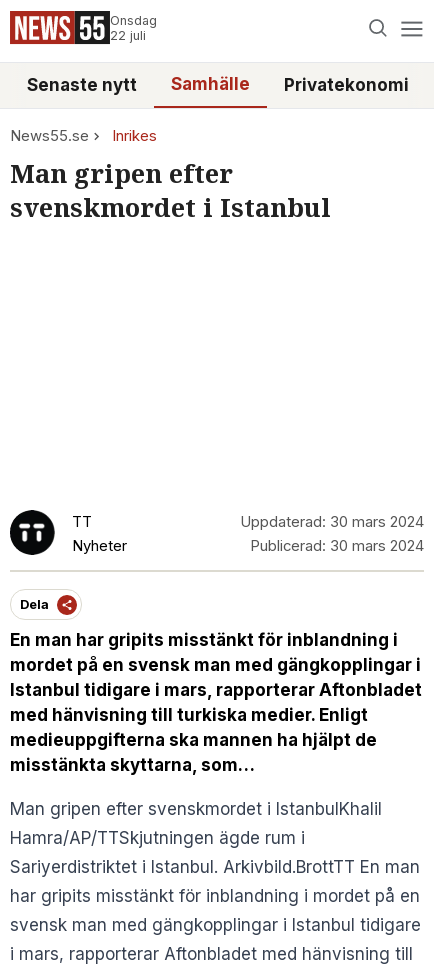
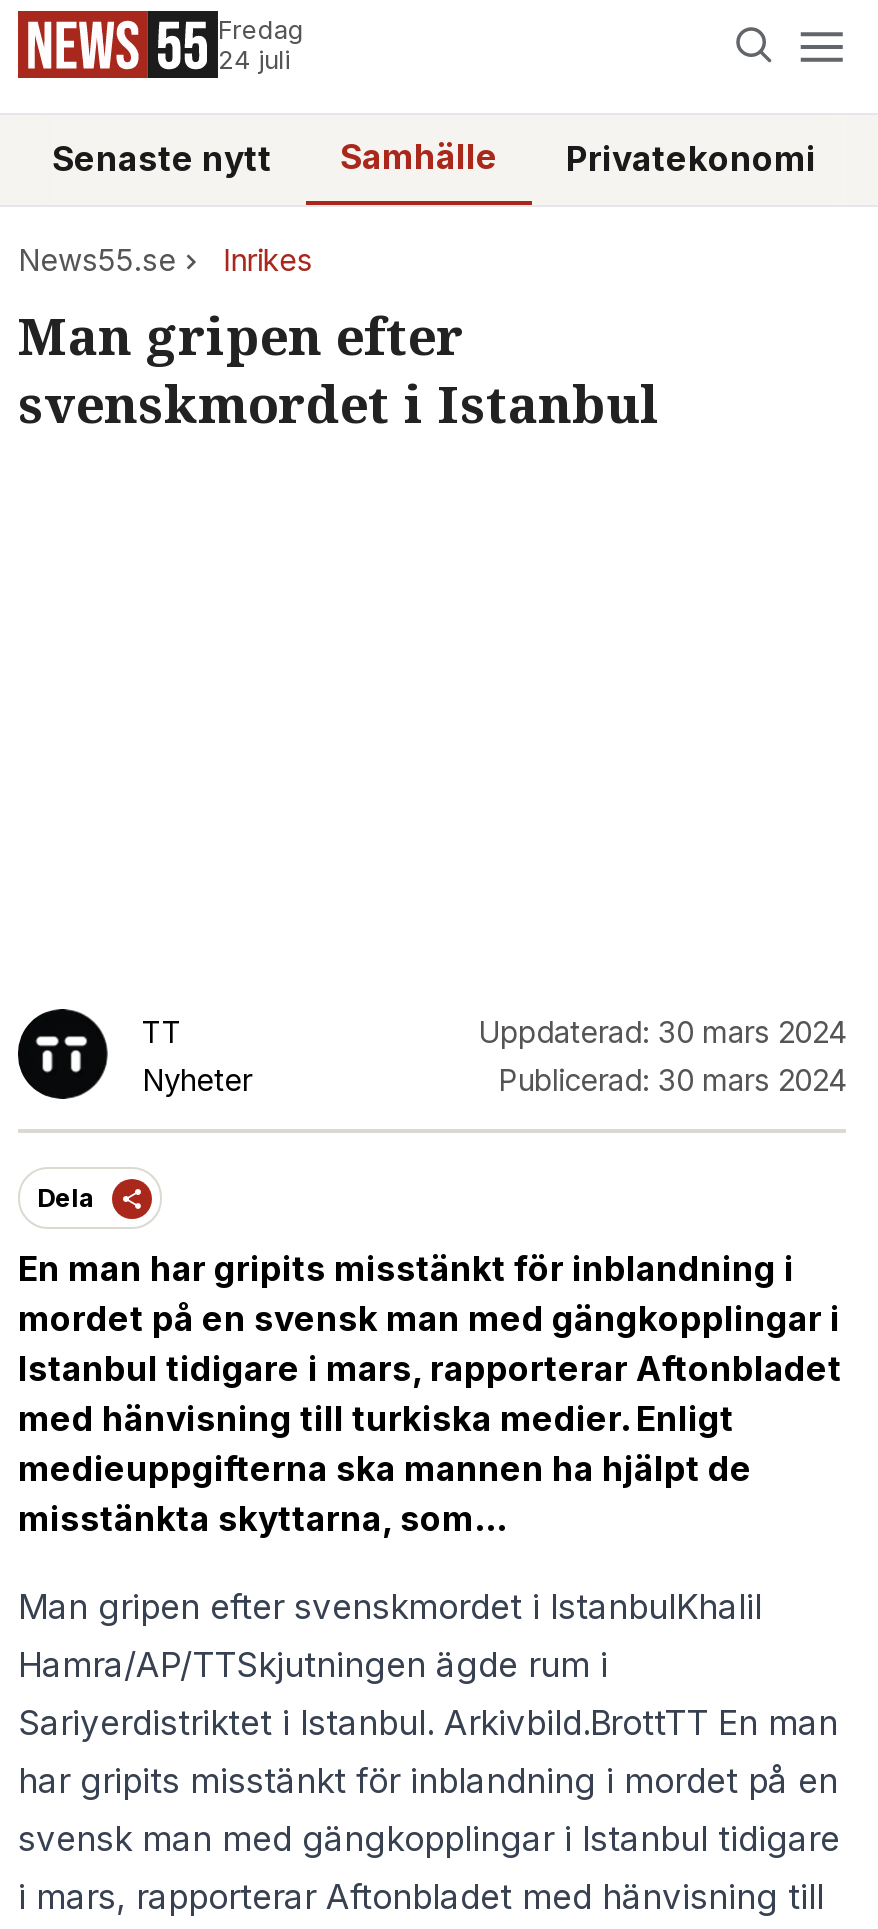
- Onsdag
- 22 juli
+ Fredag
+ 24 juli
